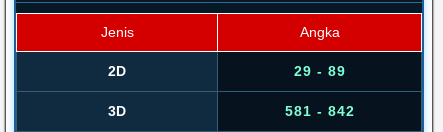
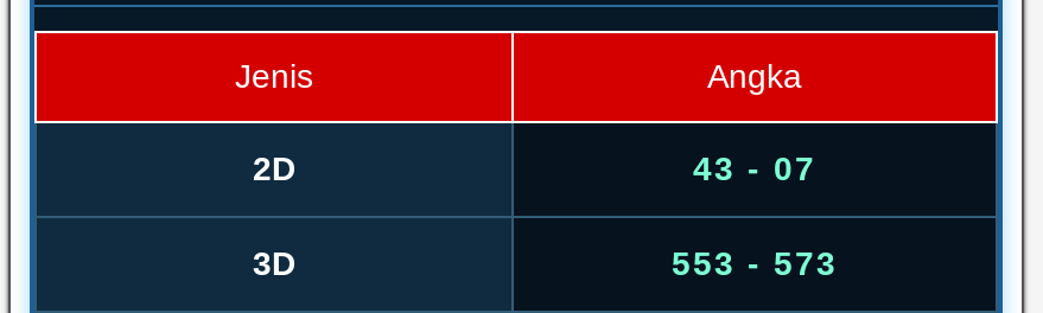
- 29 - 89
+ 43 - 07

- 581 - 842
+ 553 - 573
